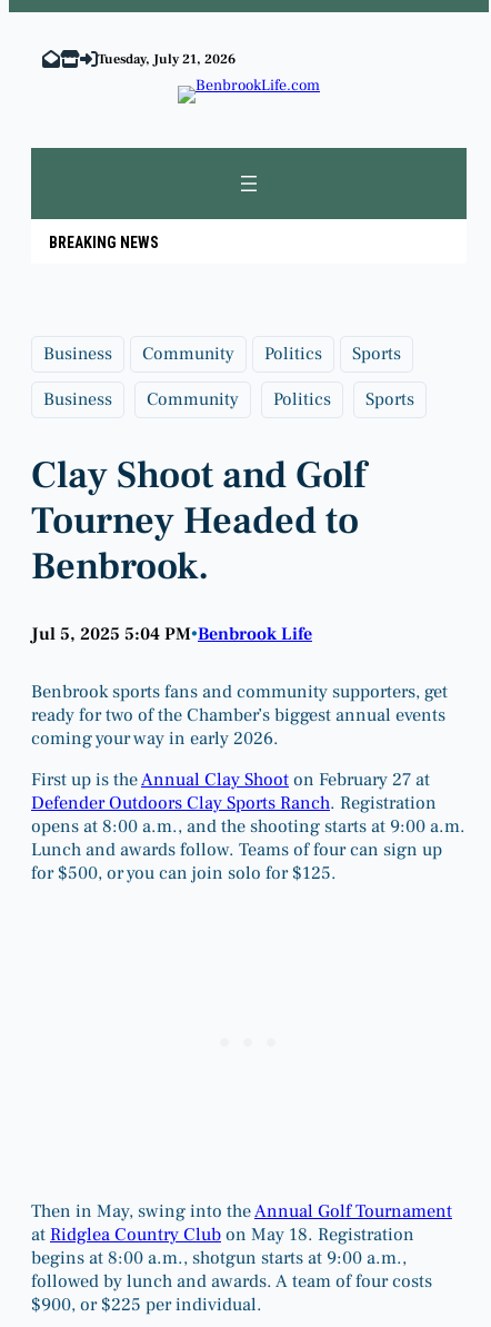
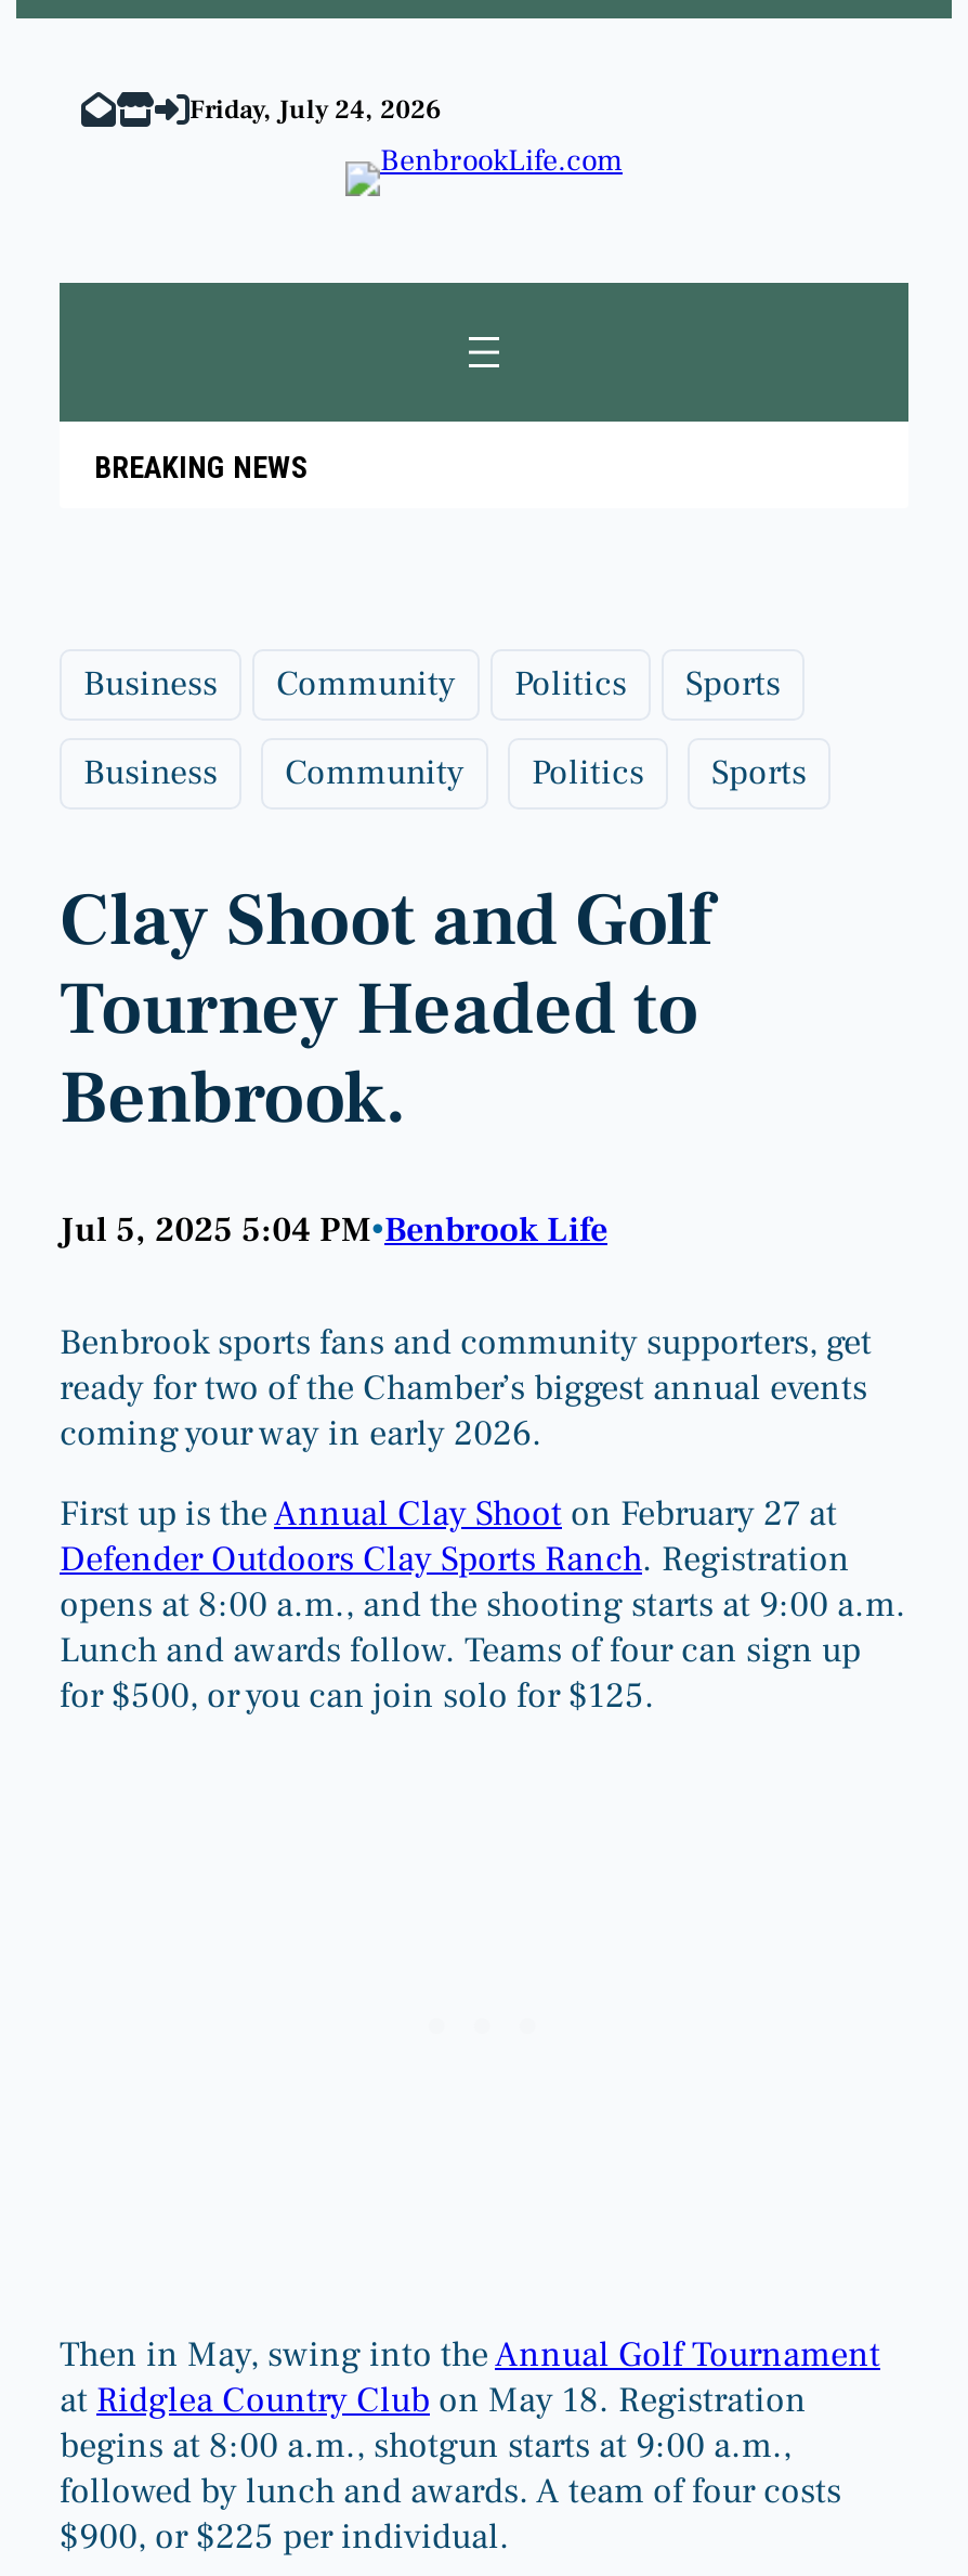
- Tuesday, July 21, 2026
+ Friday, July 24, 2026
